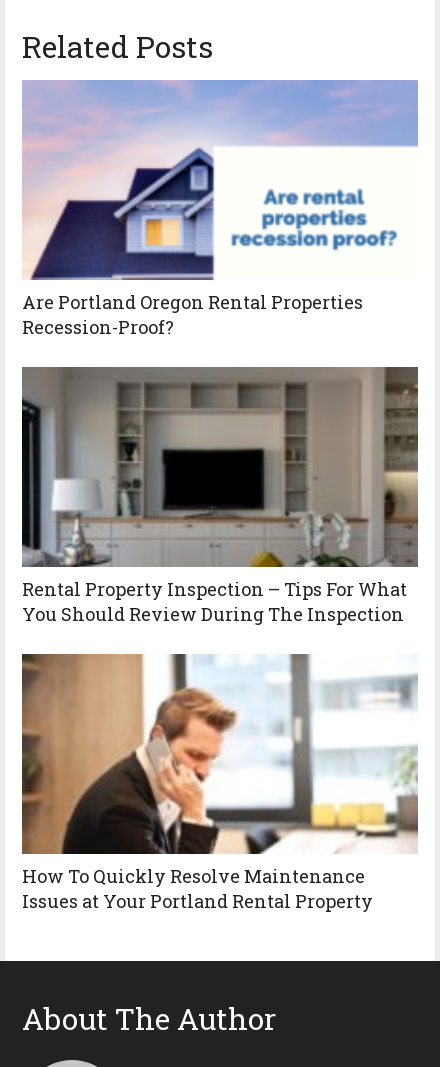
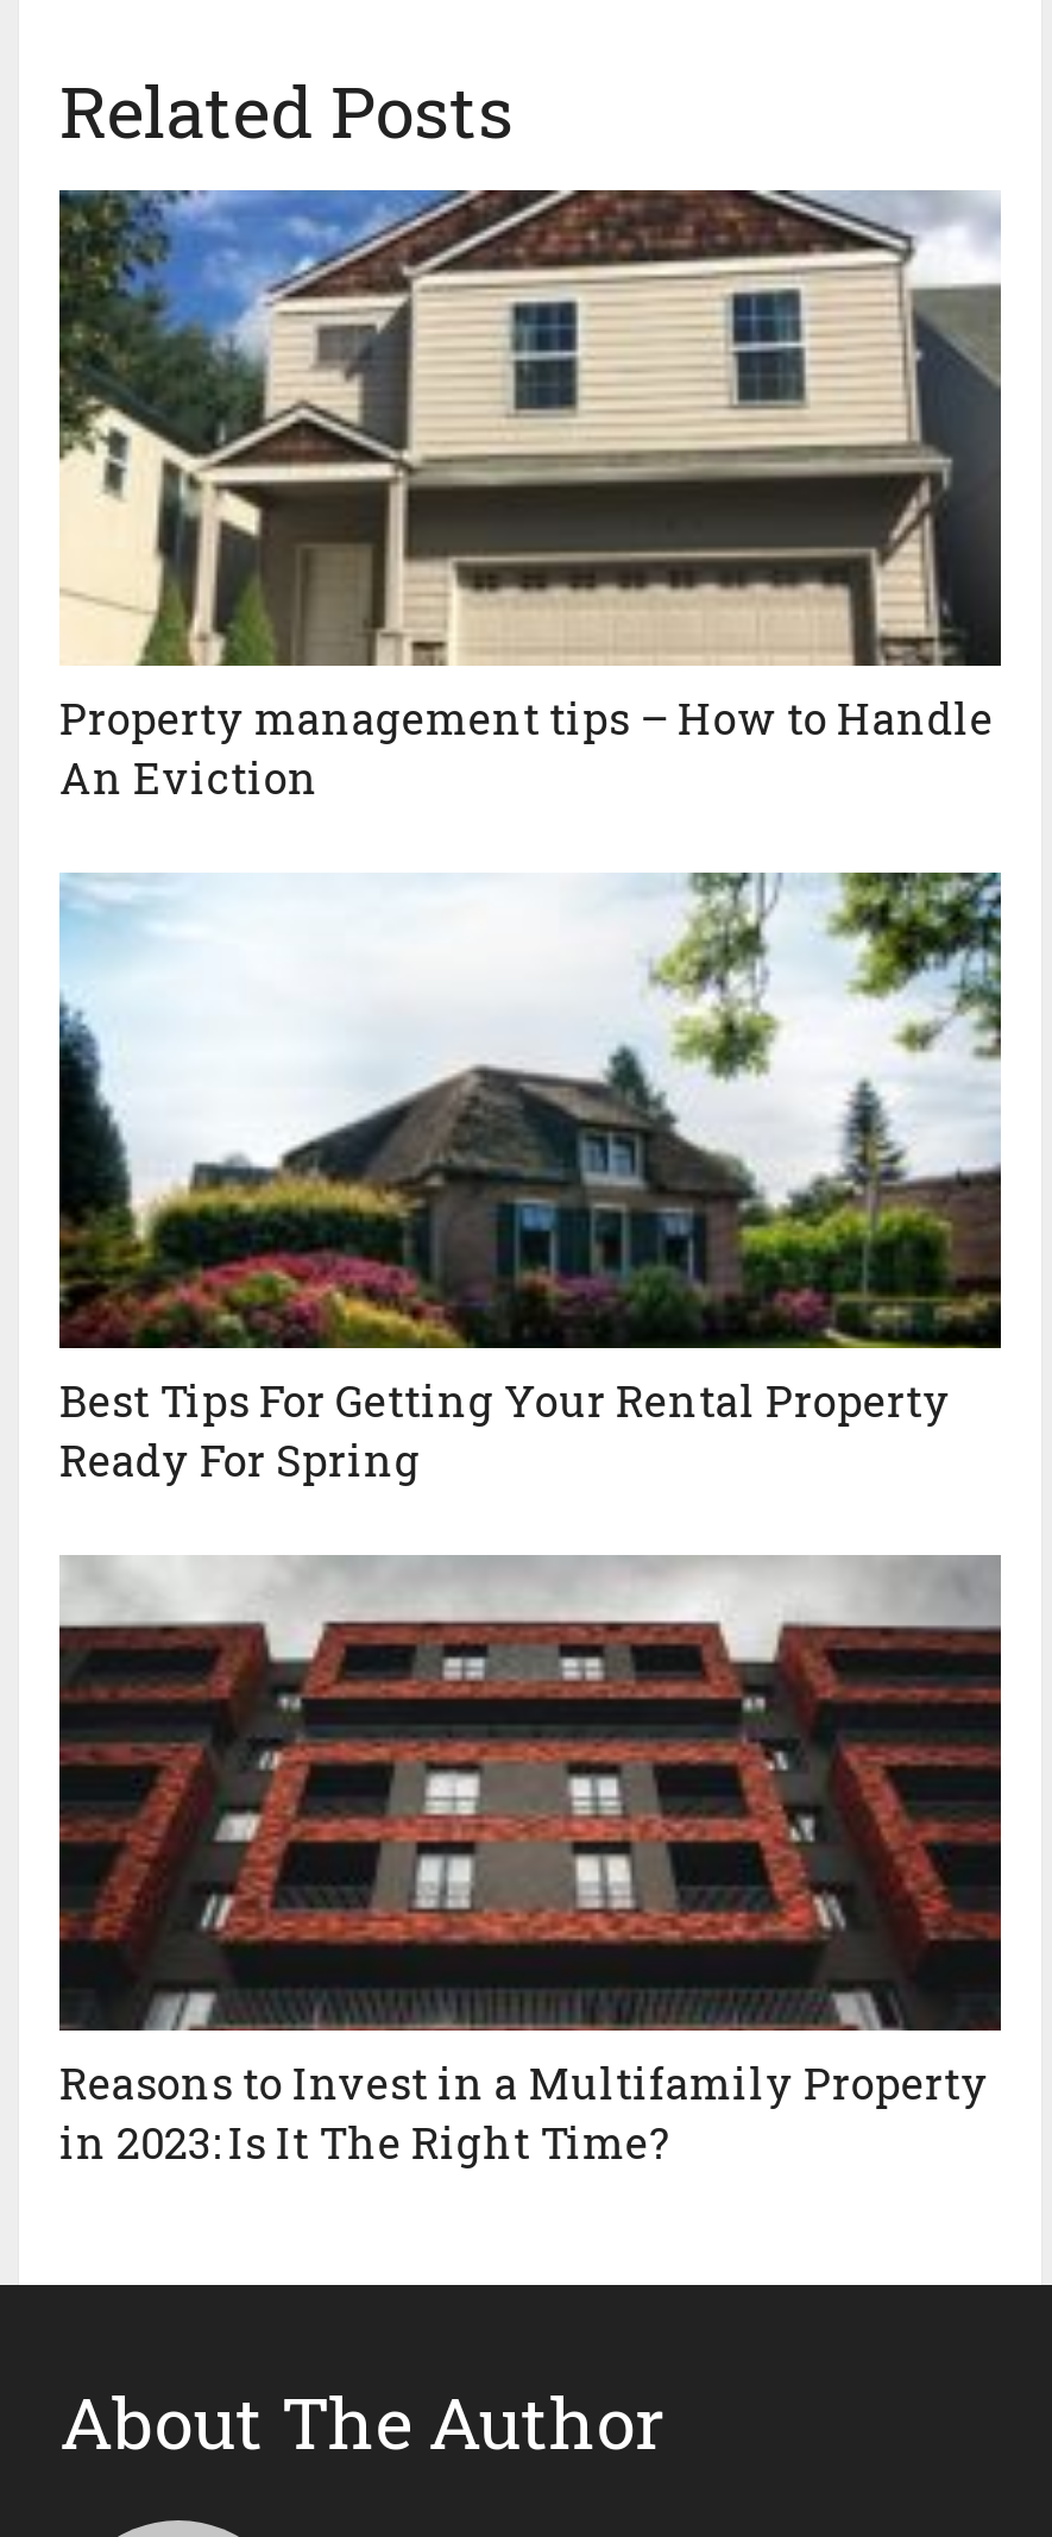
- [image]
- Are Portland Oregon Rental Properties
- Recession-Proof?
+ [image]
+ Property management tips – How to Handle
+ An Eviction

- [image]
- Rental Property Inspection – Tips For What
- You Should Review During The Inspection
+ [image]
+ Best Tips For Getting Your Rental Property
+ Ready For Spring

- [image]
- How To Quickly Resolve Maintenance
- Issues at Your Portland Rental Property
+ [image]
+ Reasons to Invest in a Multifamily Property
+ in 2023: Is It The Right Time?
